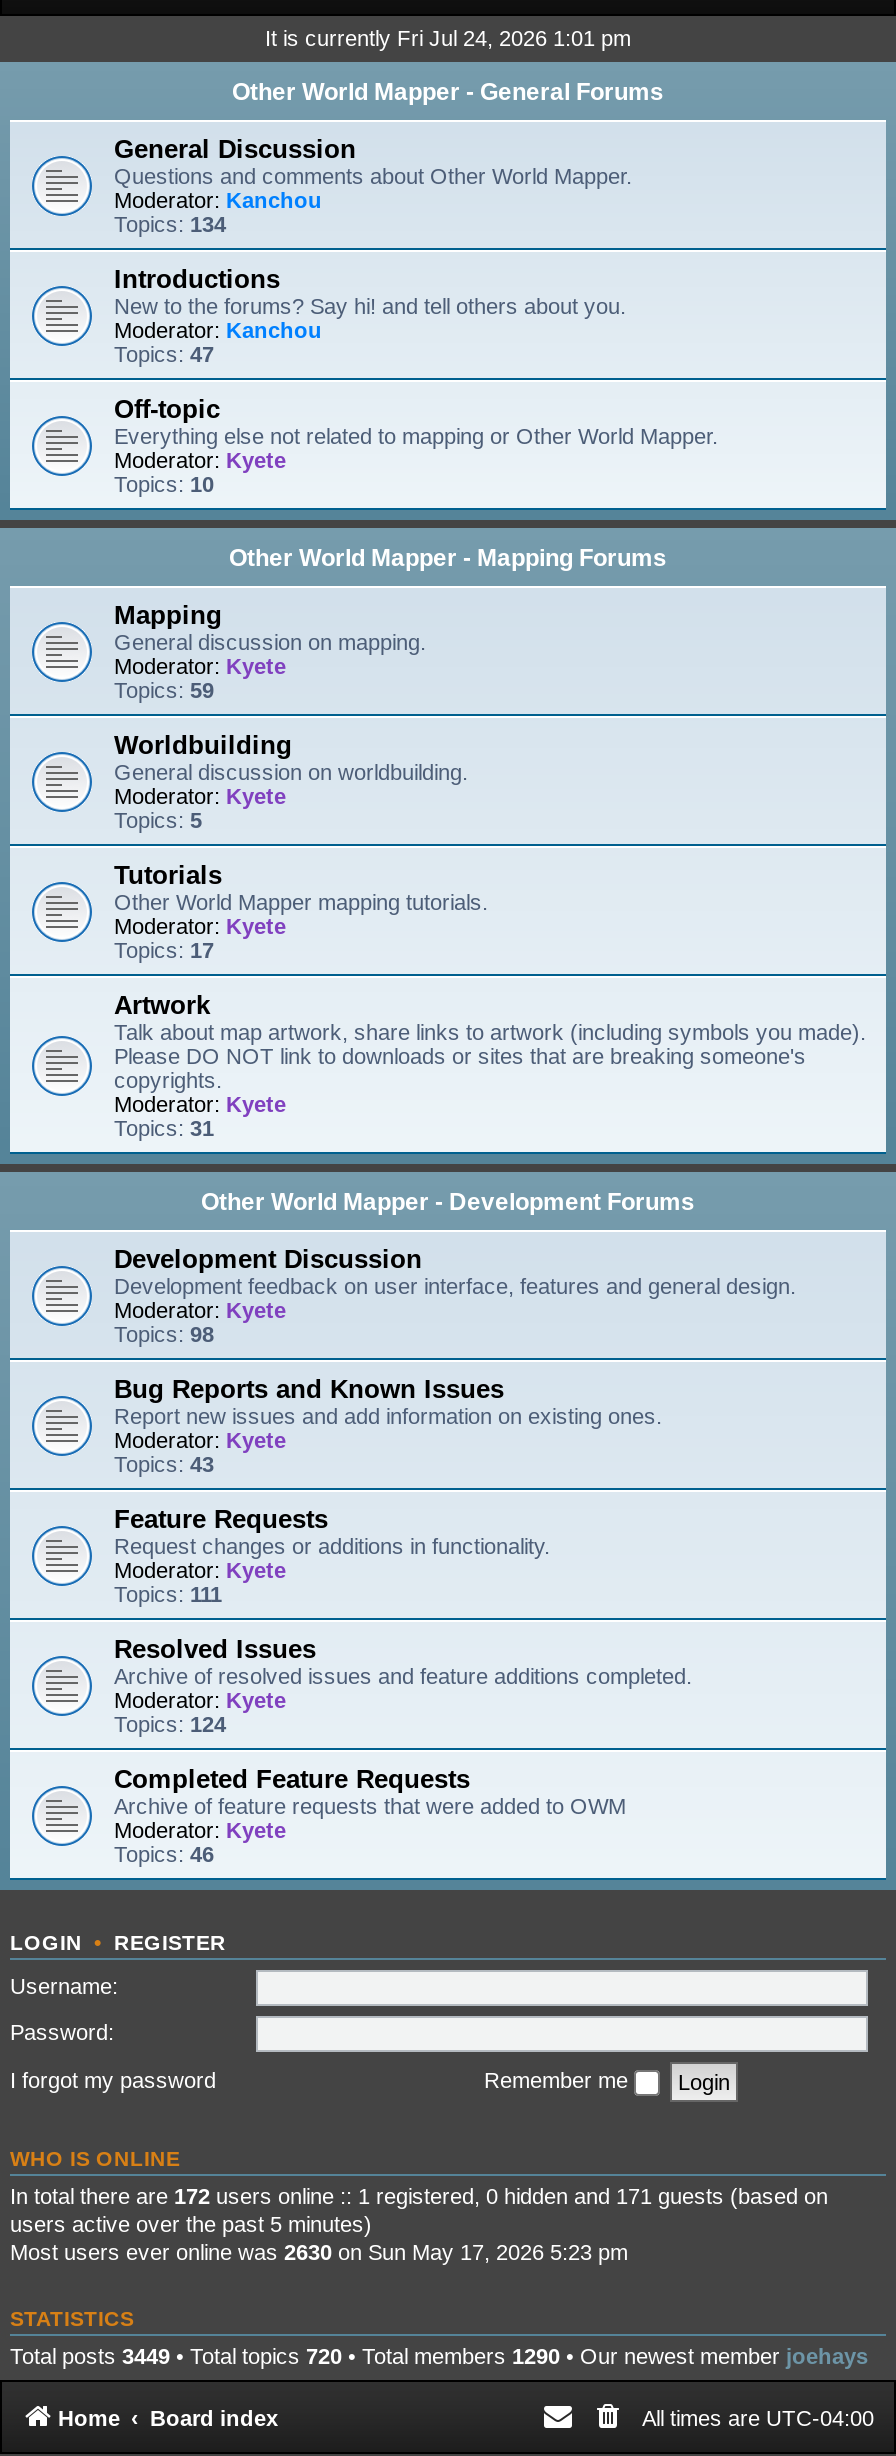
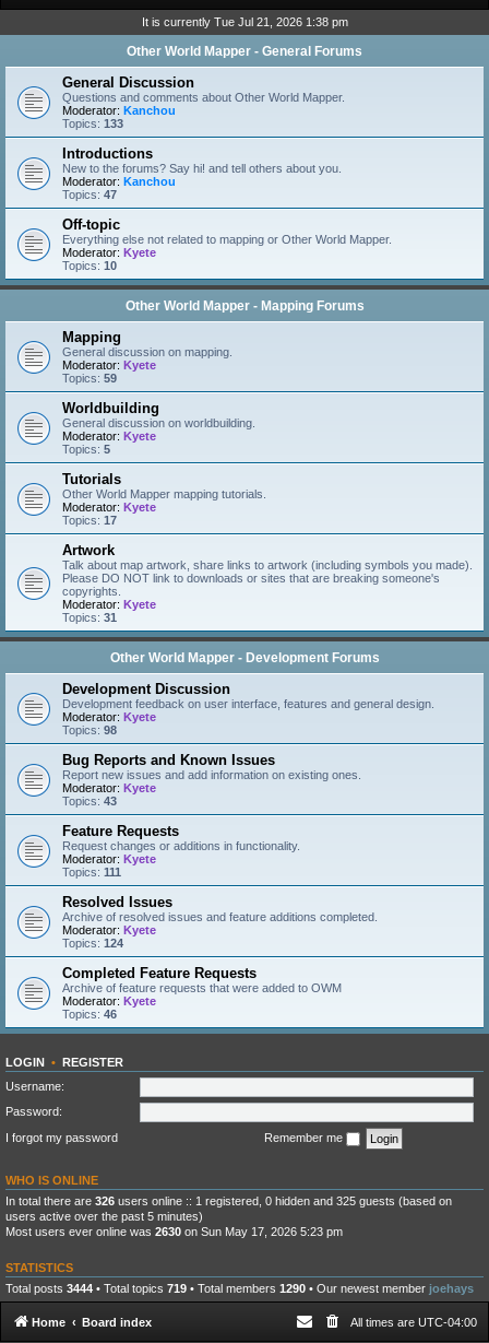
- It is currently Fri Jul 24, 2026 1:01 pm
+ It is currently Tue Jul 21, 2026 1:38 pm

- Topics: 134
+ Topics: 133

- In total there are 172 users online :: 1 registered, 0 hidden and 171 guests (based on
+ In total there are 326 users online :: 1 registered, 0 hidden and 325 guests (based on

- Total posts 3449 • Total topics 720 • Total members 1290 • Our newest member joehays
+ Total posts 3444 • Total topics 719 • Total members 1290 • Our newest member joehays
